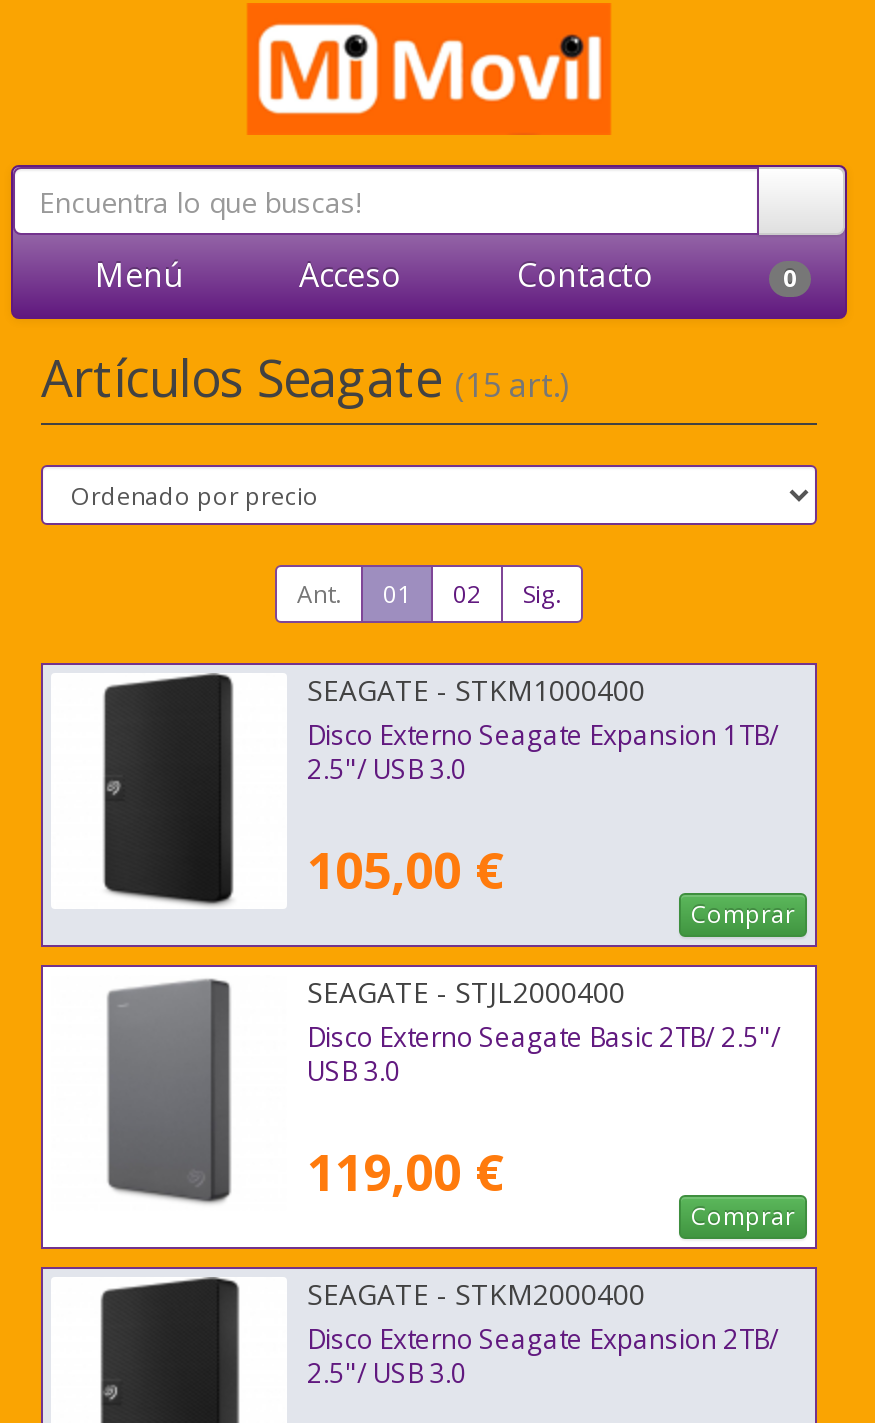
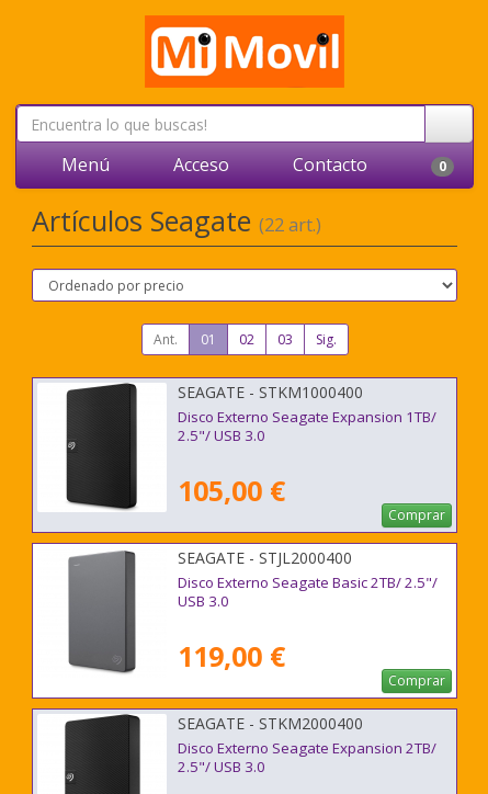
- Artículos Seagate (15 art.)
+ Artículos Seagate (22 art.)

+ 03
